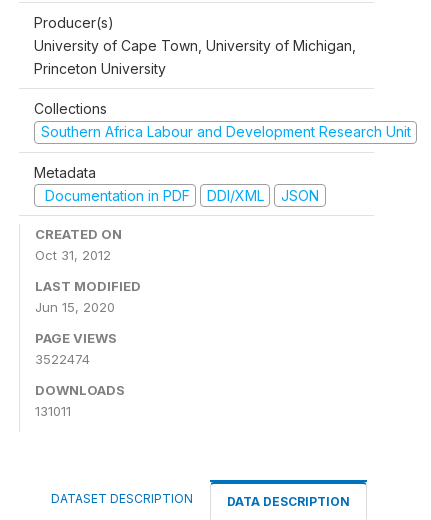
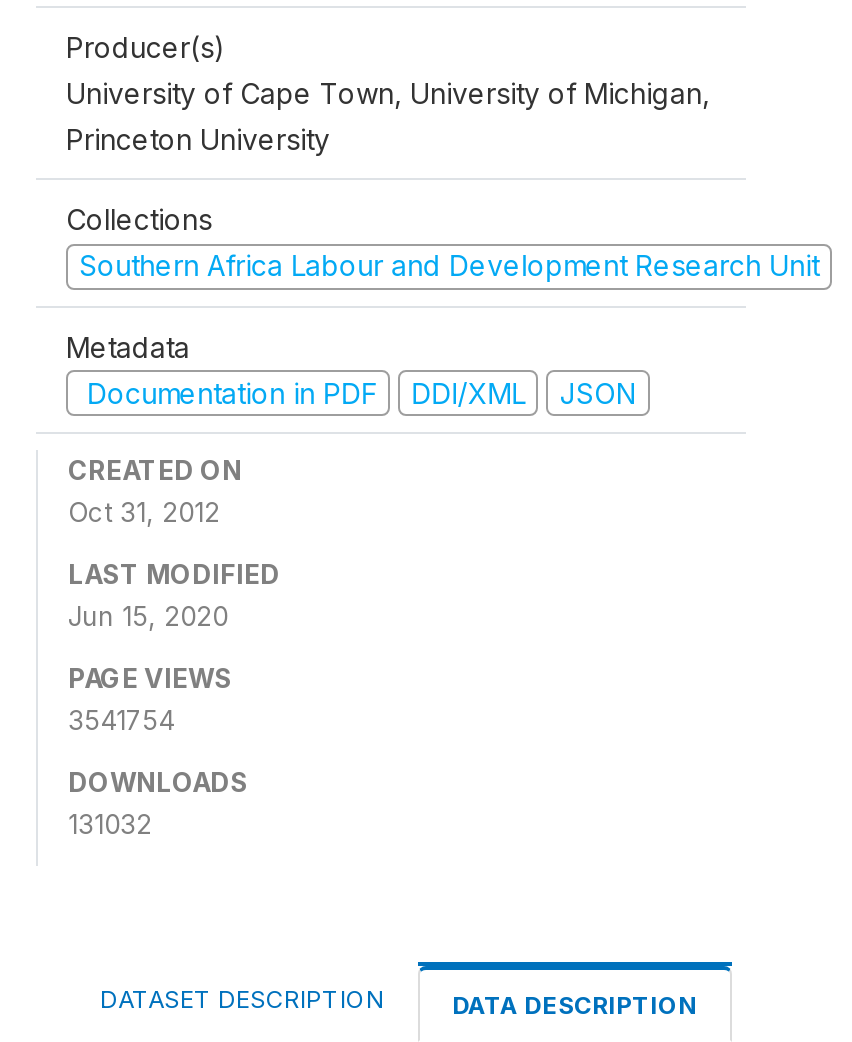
- 3522474
+ 3541754

- 131011
+ 131032
